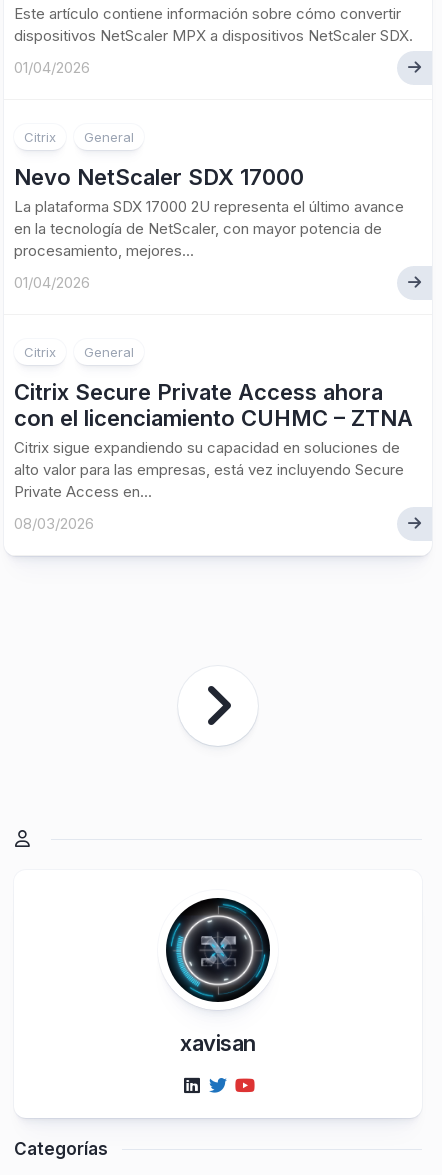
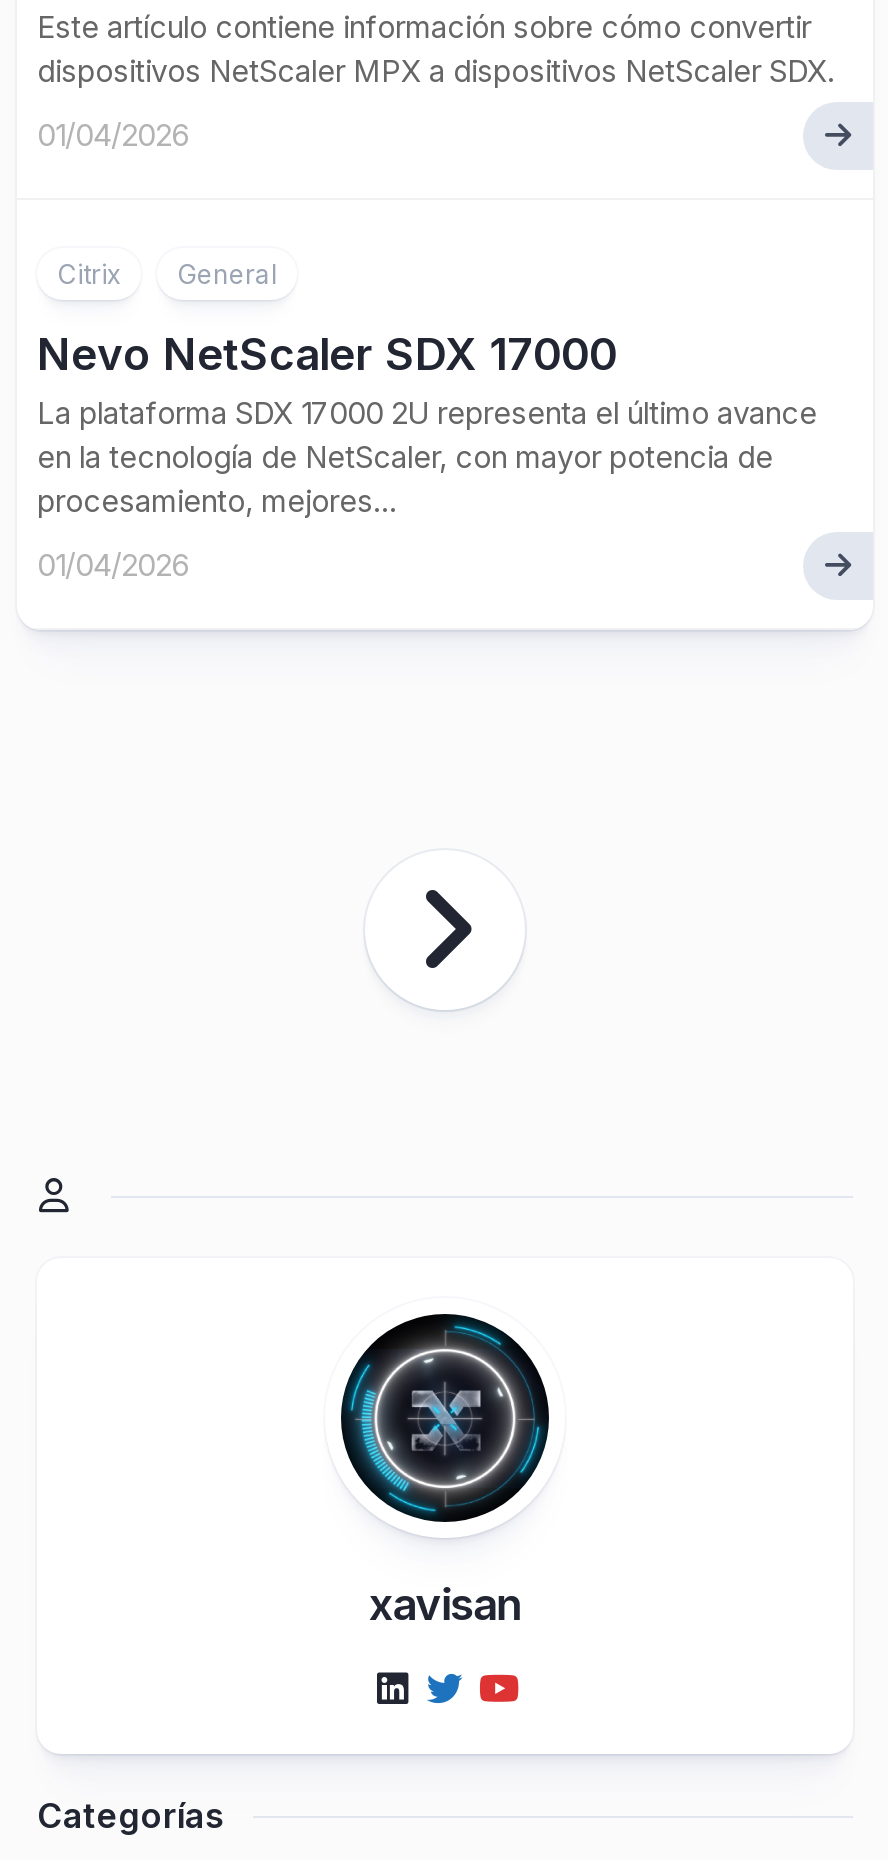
- Citrix
- General
- Citrix Secure Private Access ahora
- con el licenciamiento CUHMC – ZTNA
- Citrix sigue expandiendo su capacidad en soluciones de
- alto valor para las empresas, está vez incluyendo Secure
- Private Access en...
- 08/03/2026
